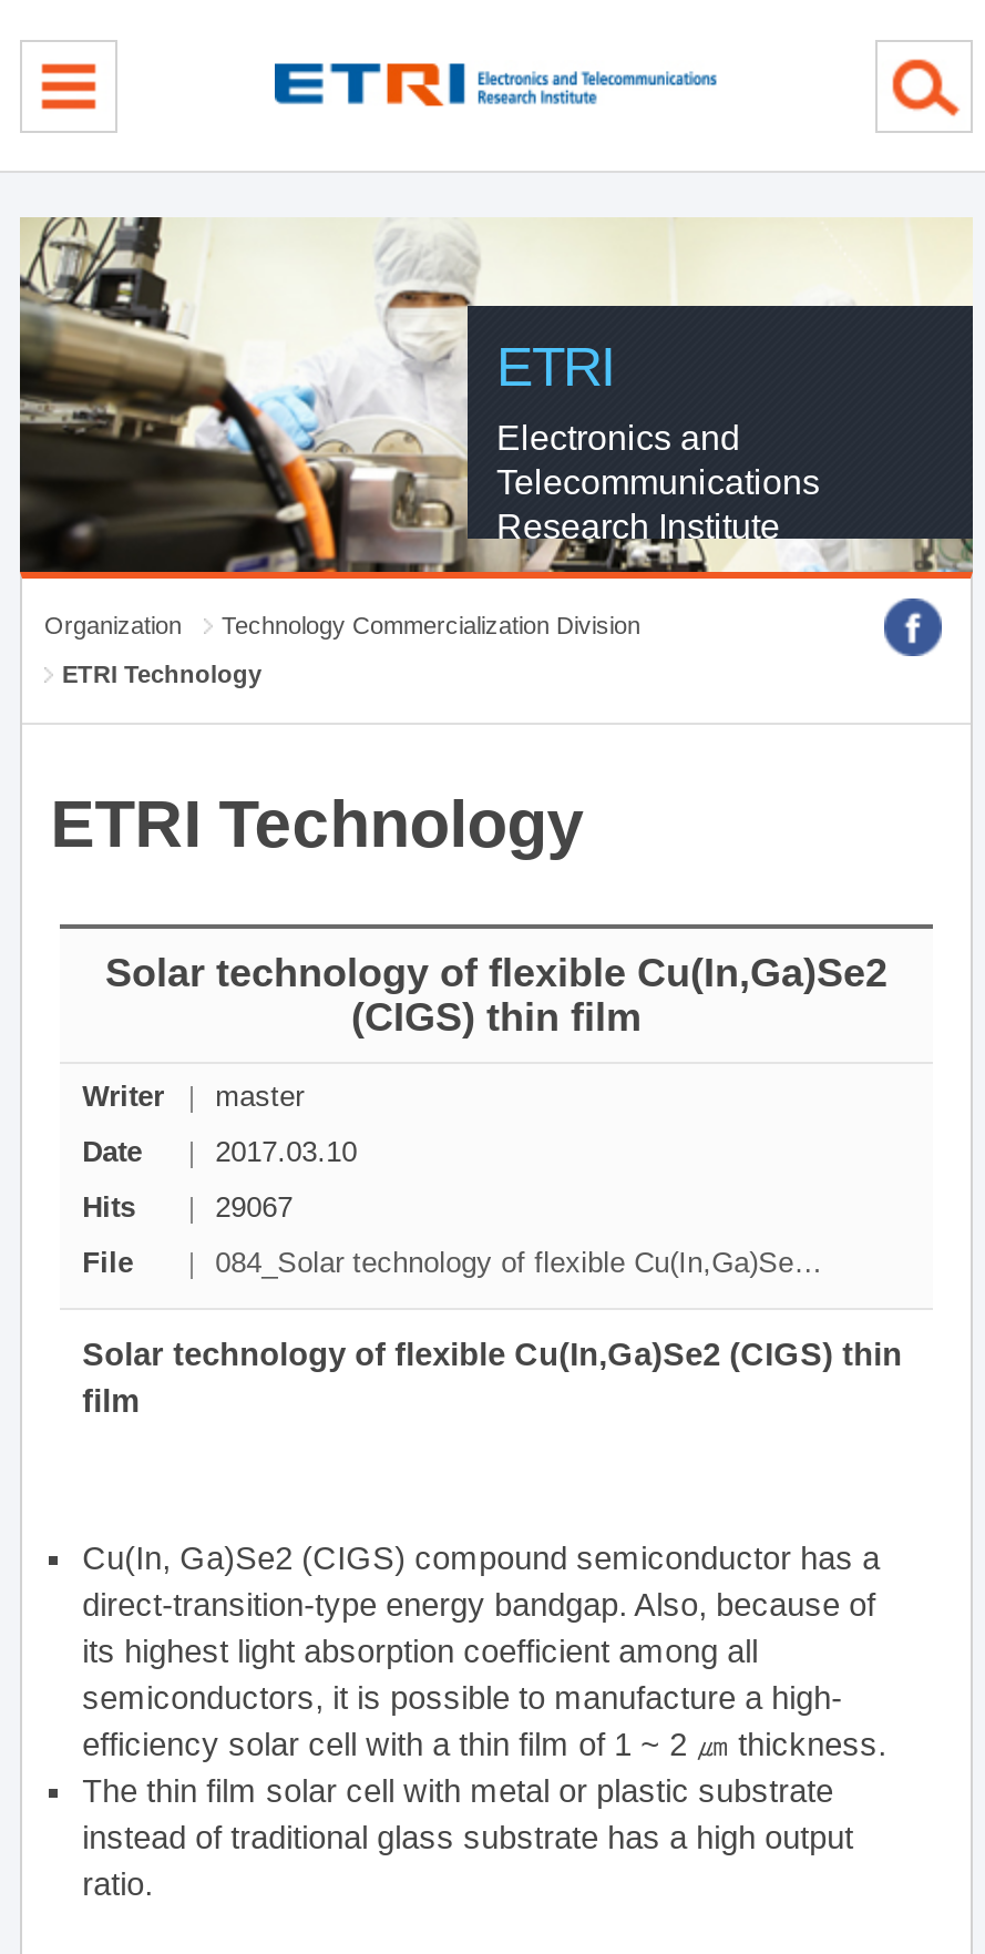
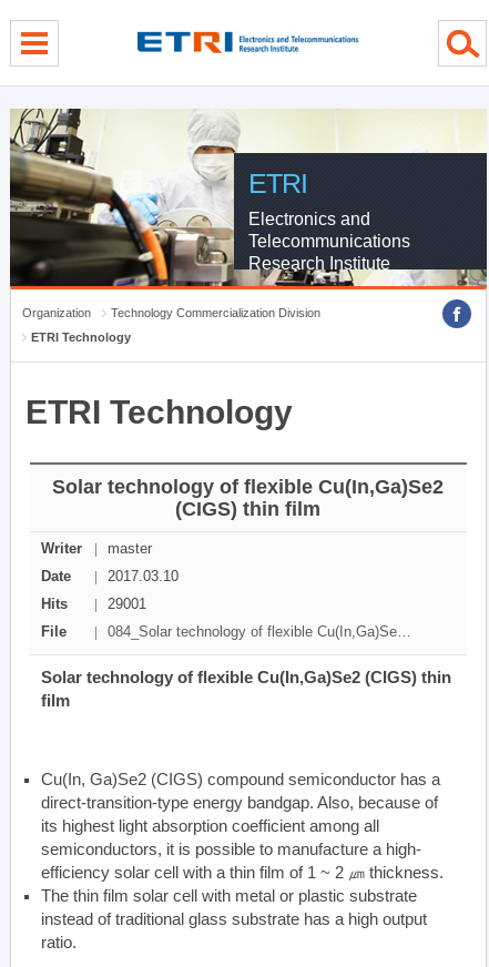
- 29067
+ 29001
